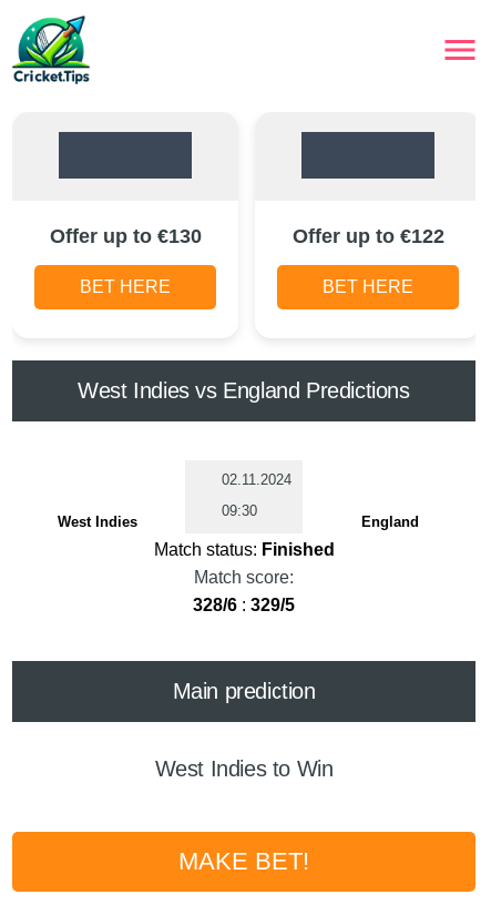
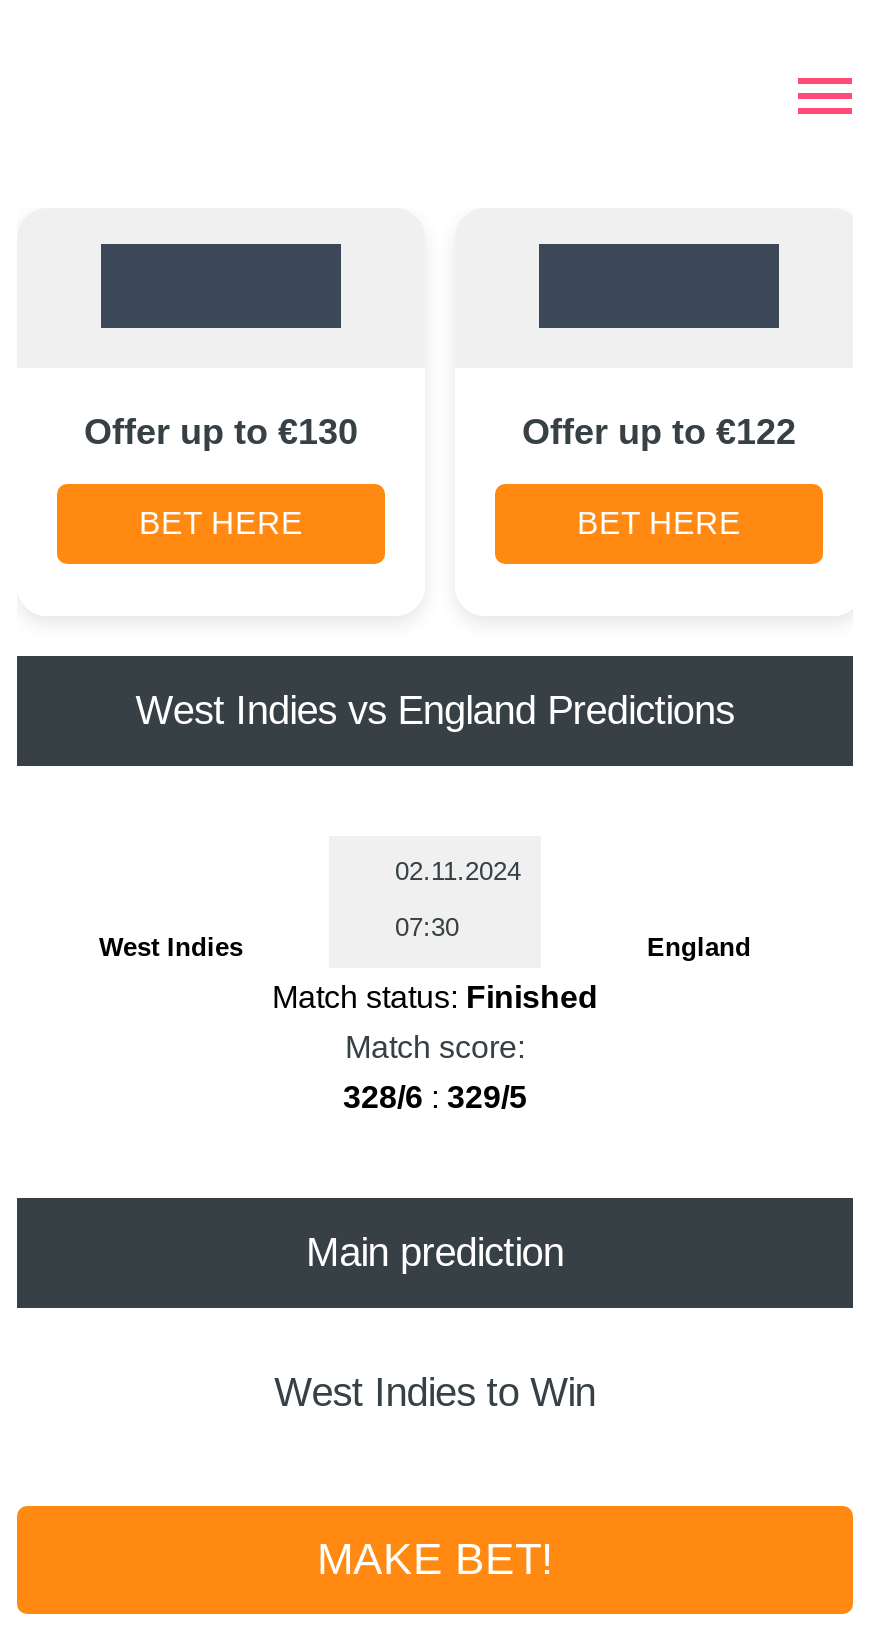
- [image]

- 09:30
+ 07:30
